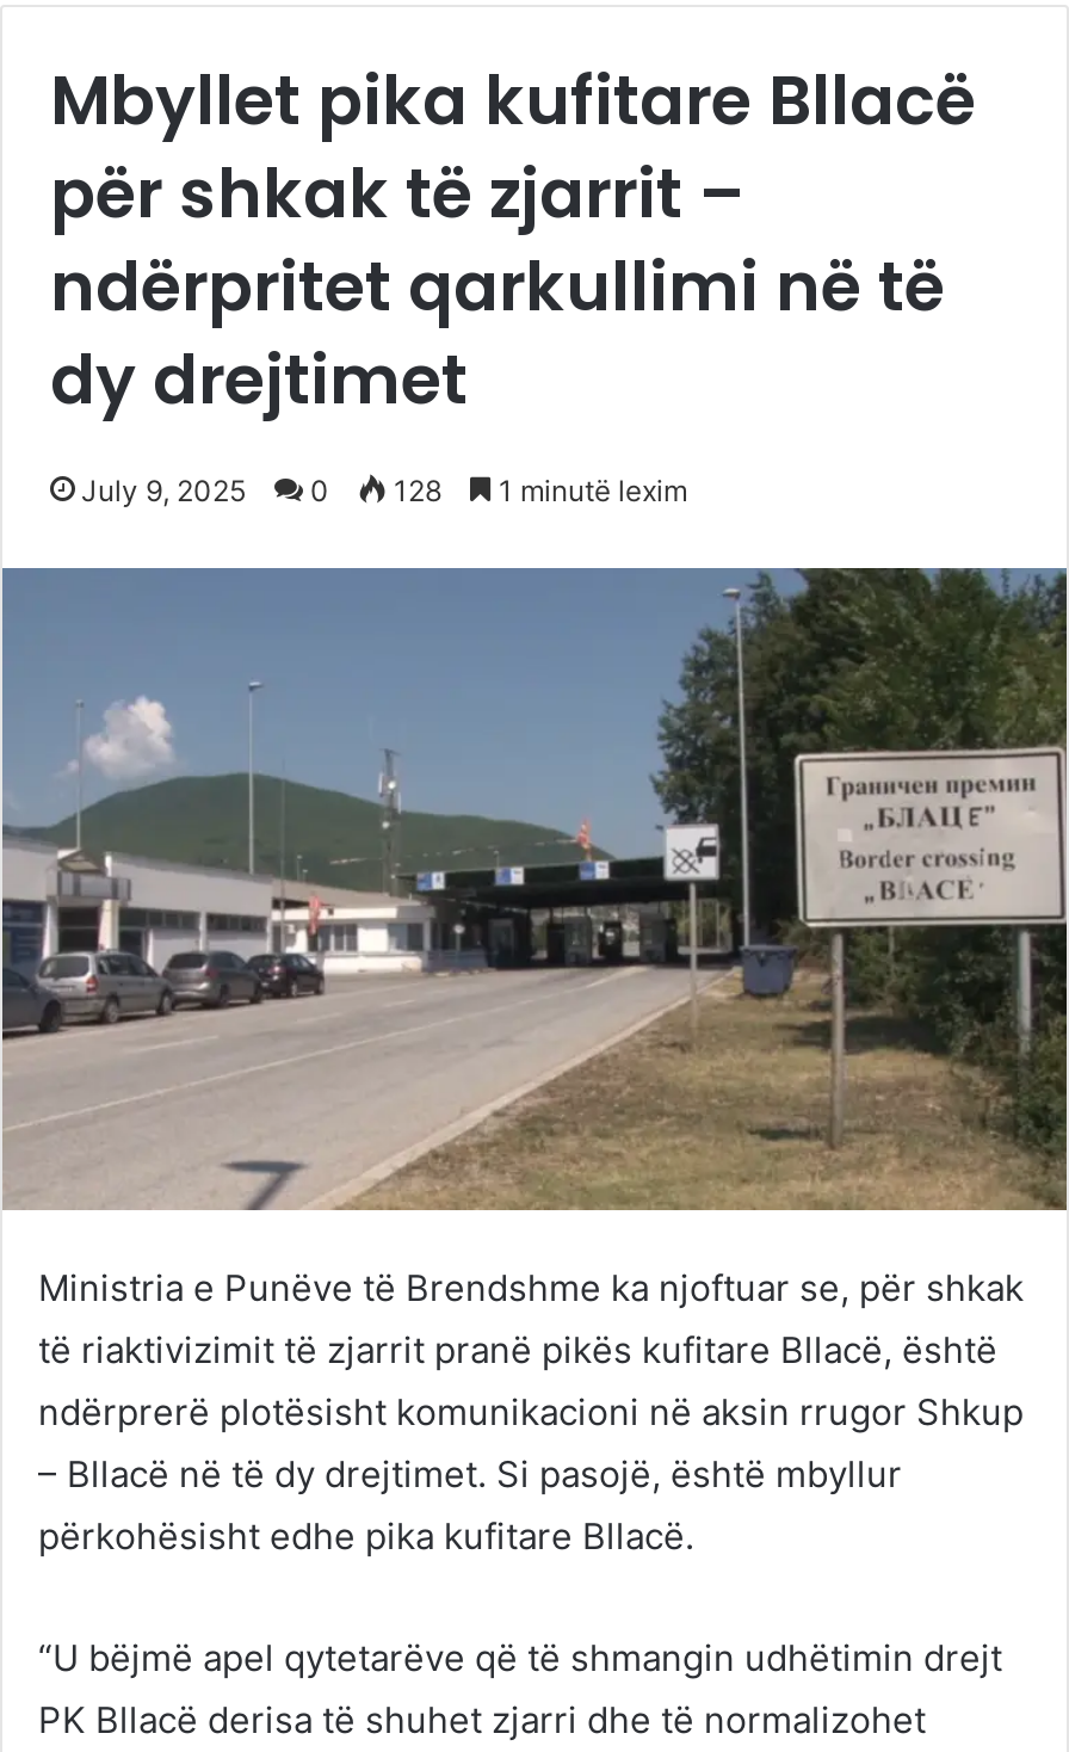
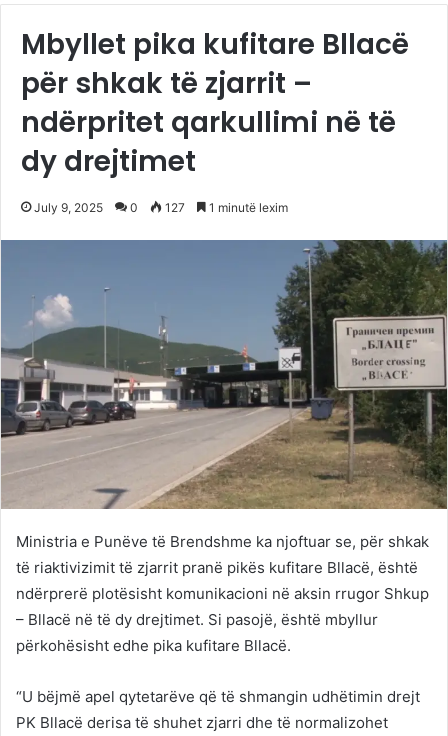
- July 9, 2025 0 128 1 minutë lexim
+ July 9, 2025 0 127 1 minutë lexim
